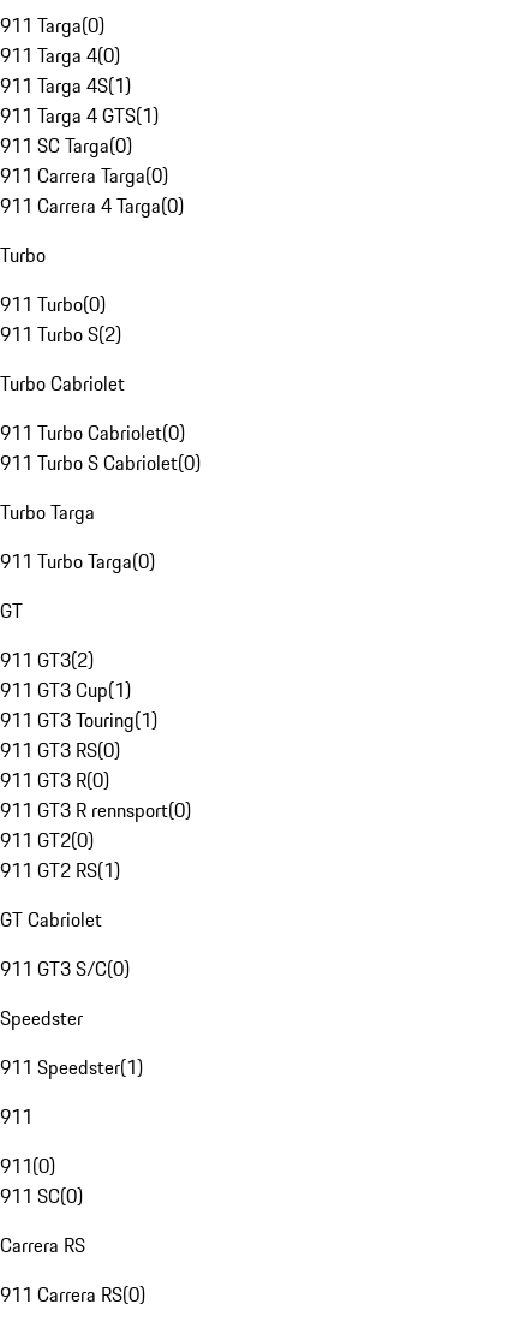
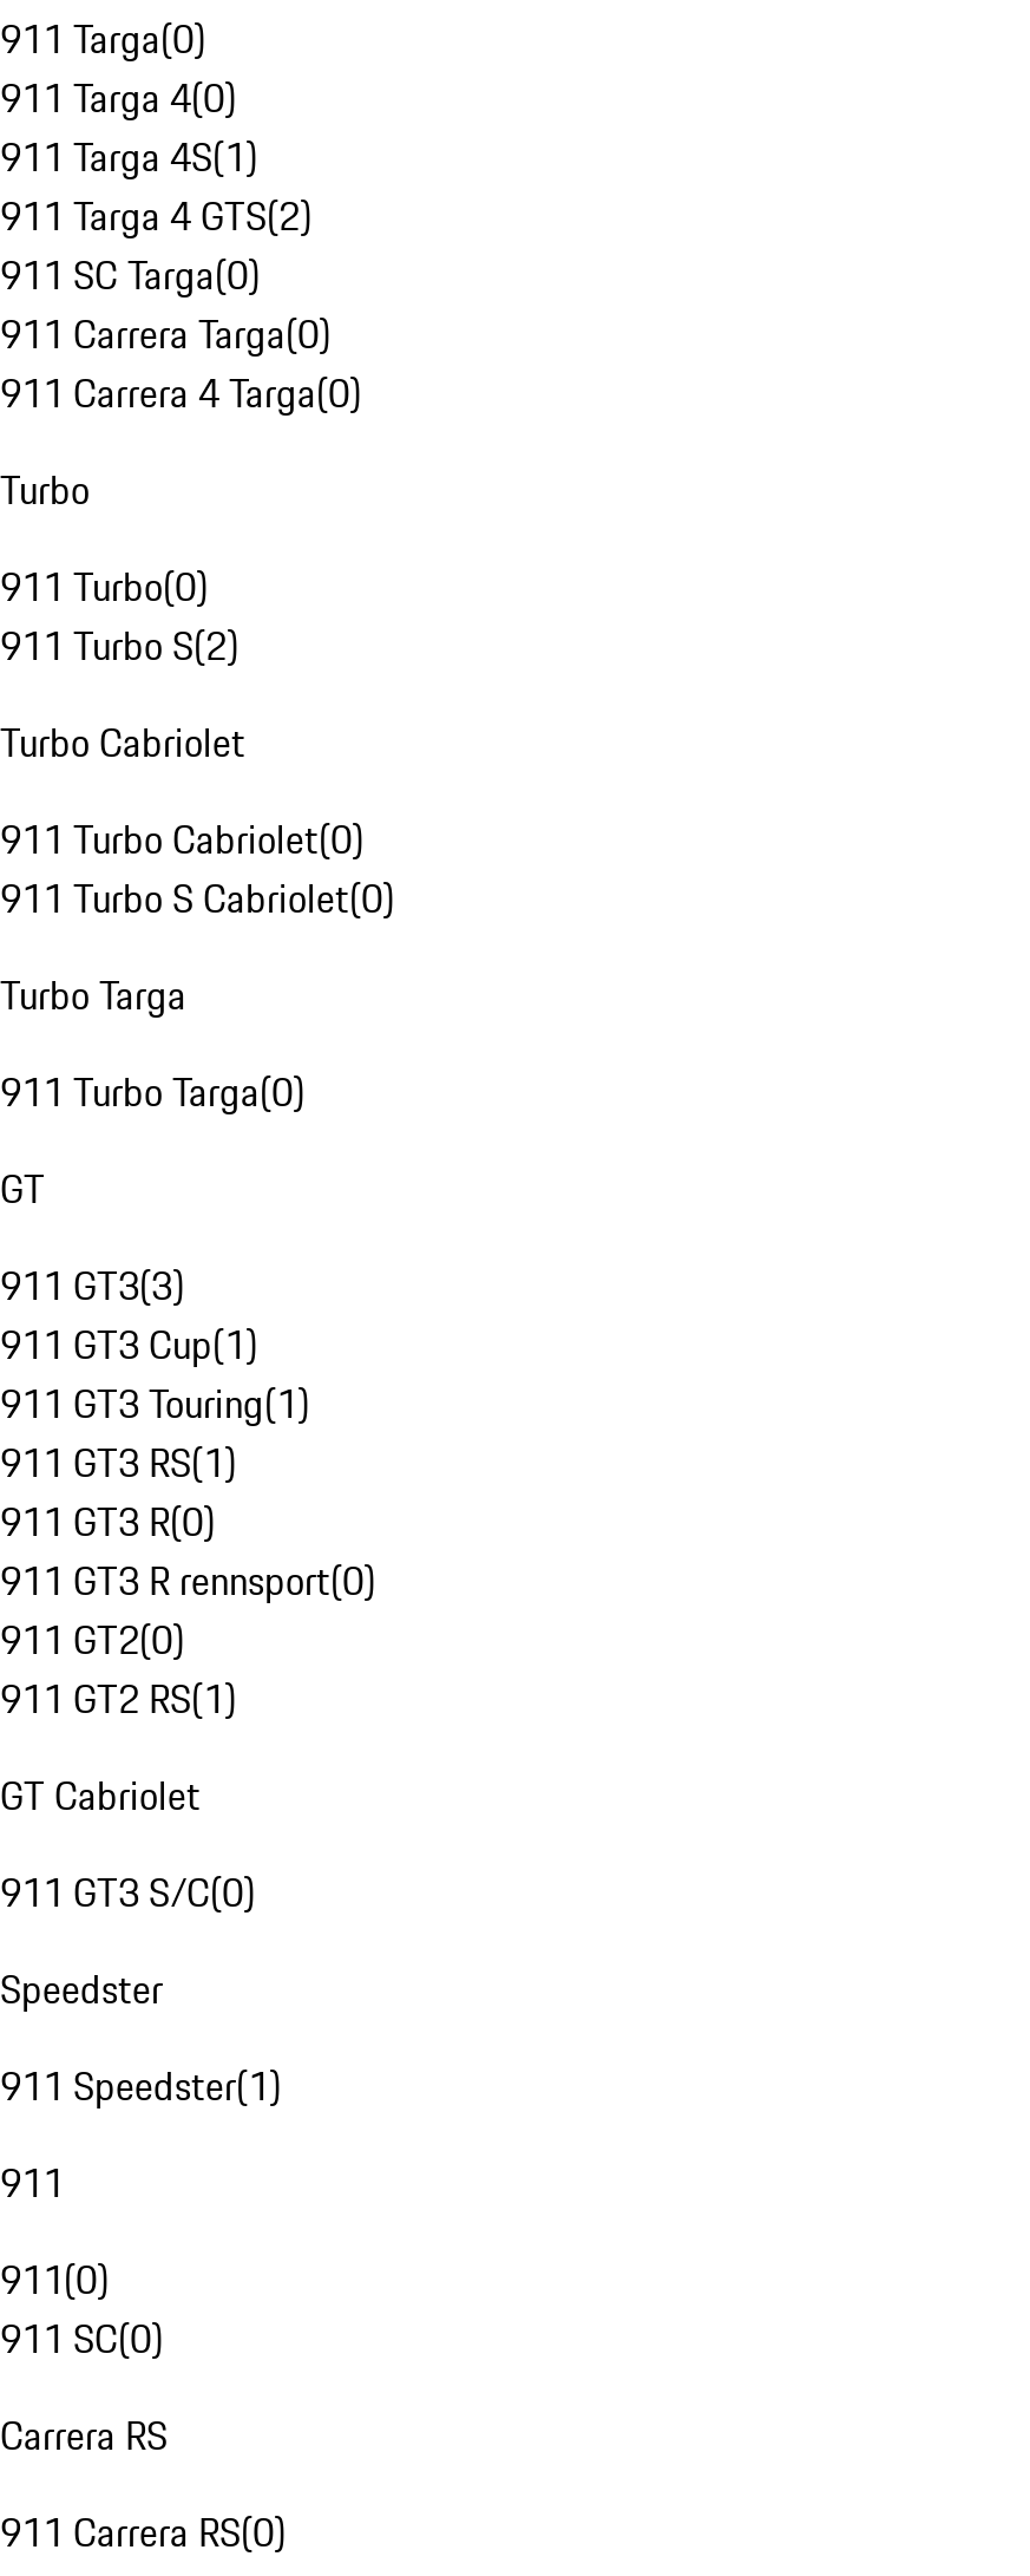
- 911 Targa 4 GTS(1)
+ 911 Targa 4 GTS(2)

- 911 GT3(2)
+ 911 GT3(3)

- 911 GT3 RS(0)
+ 911 GT3 RS(1)
